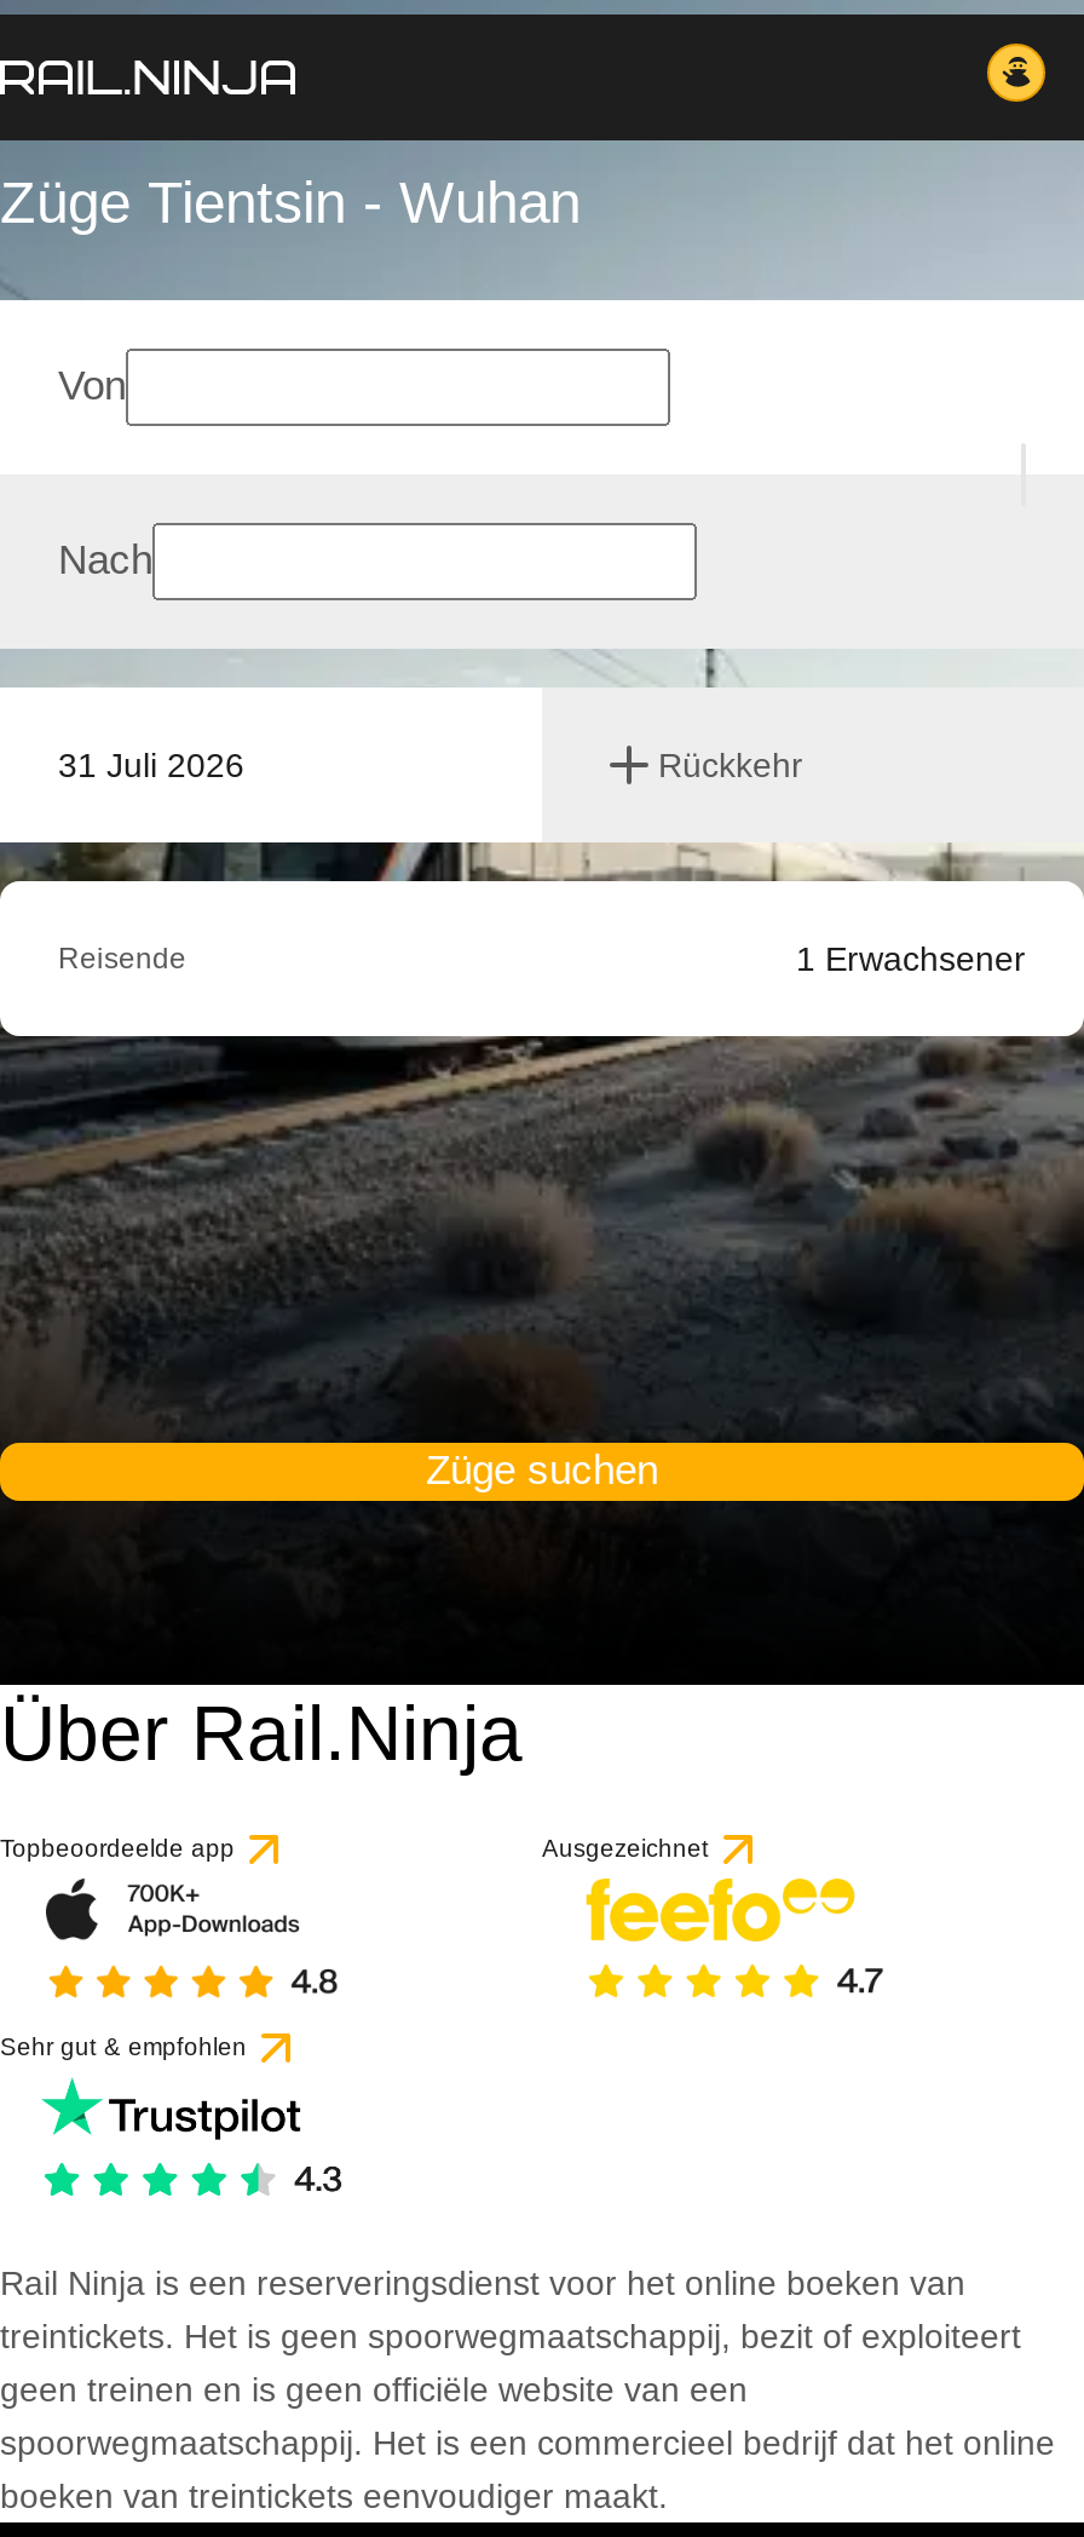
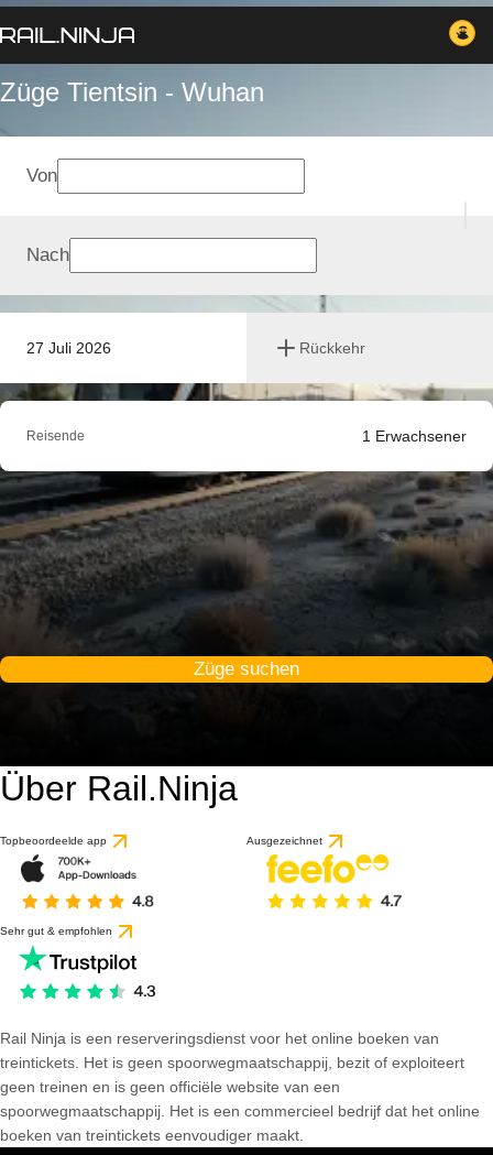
- 31 Juli 2026
+ 27 Juli 2026
